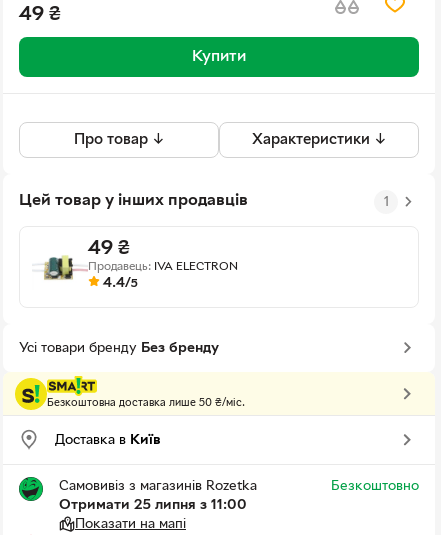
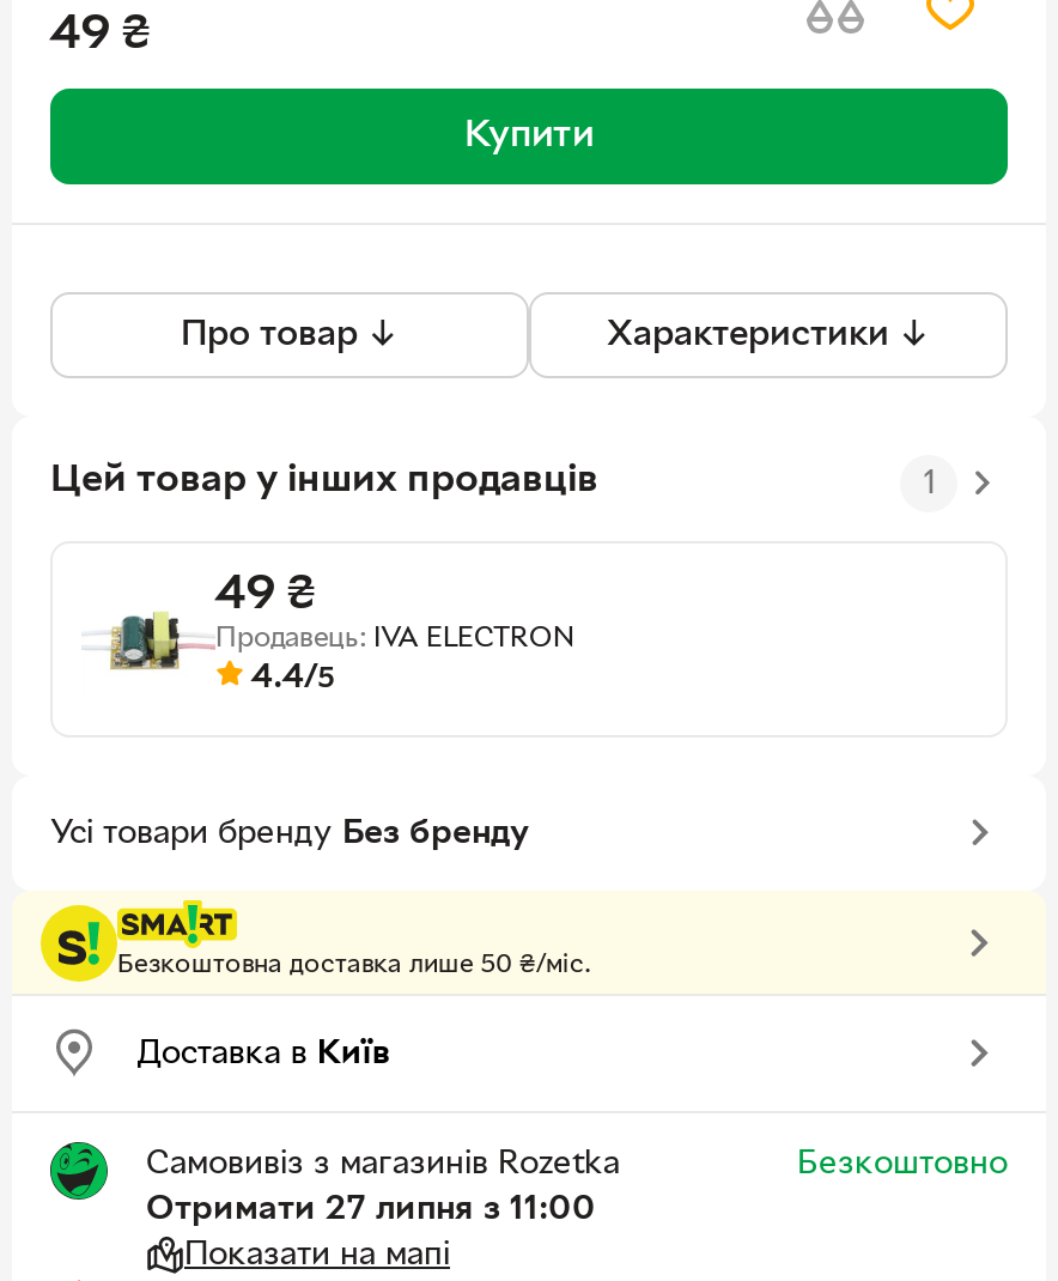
- Отримати 25 липня з 11:00
+ Отримати 27 липня з 11:00
